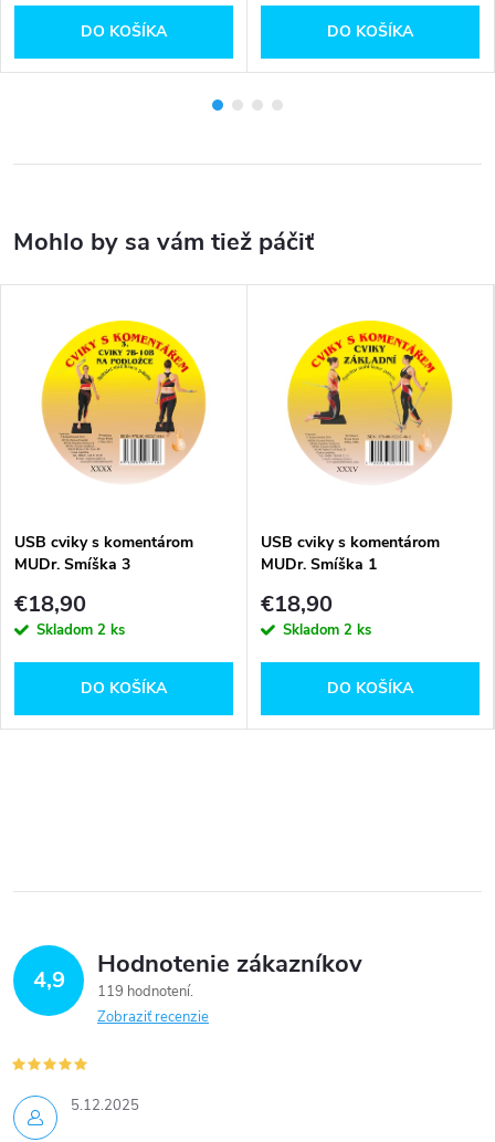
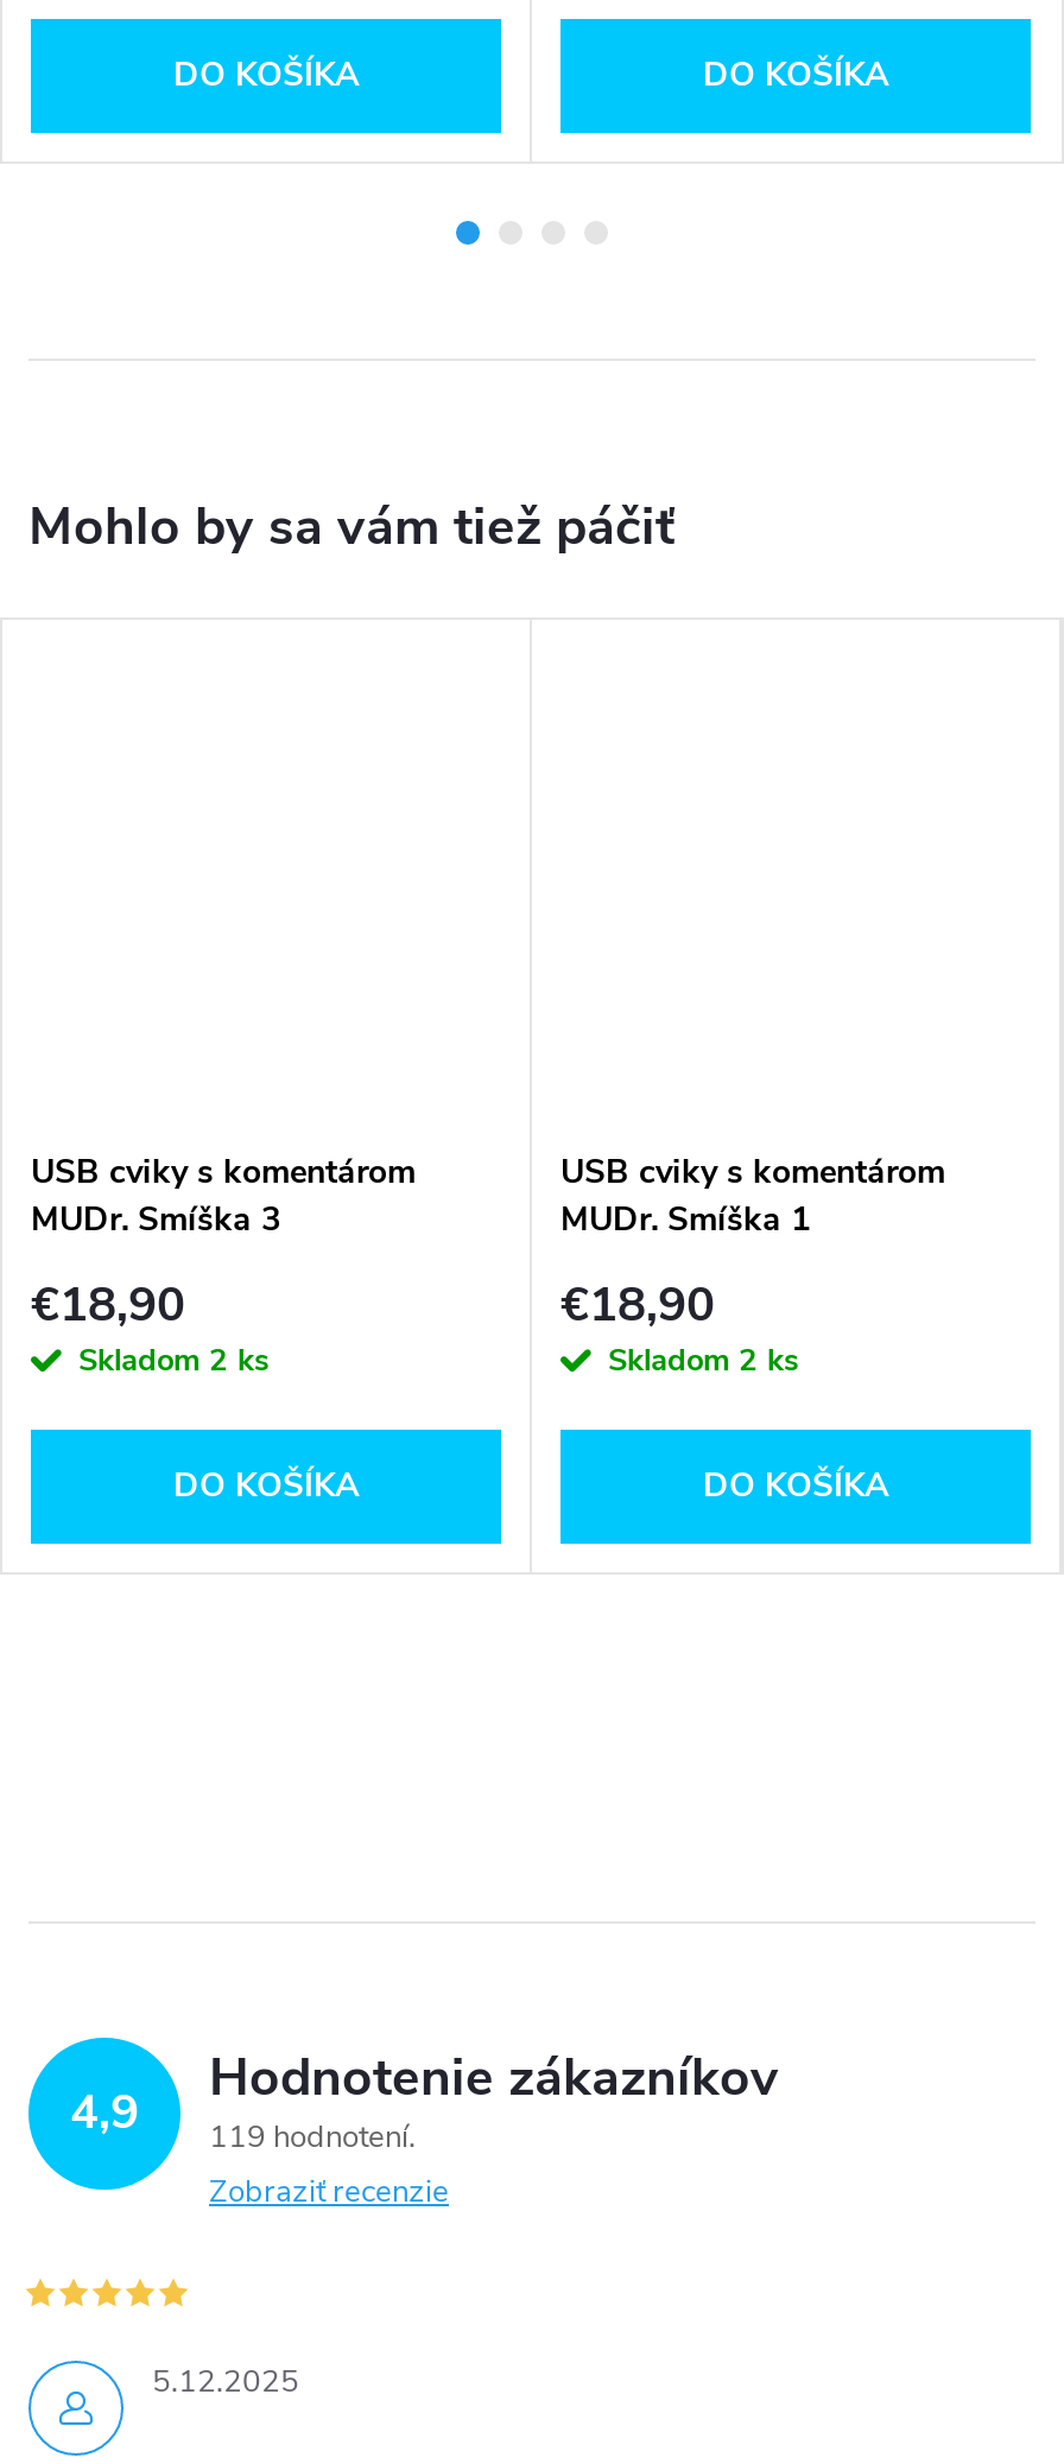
- [image]

- [image]
